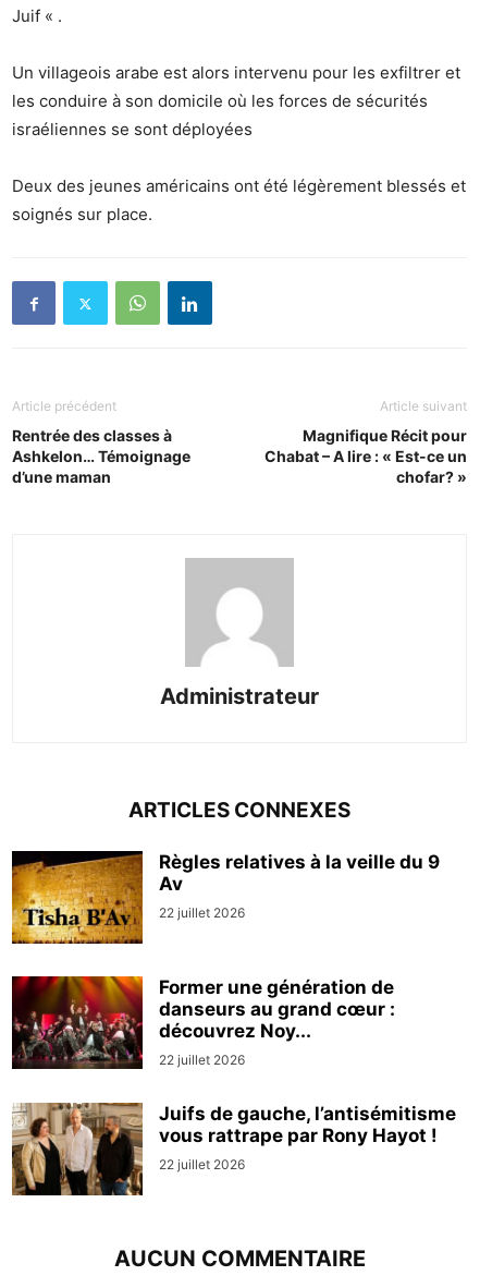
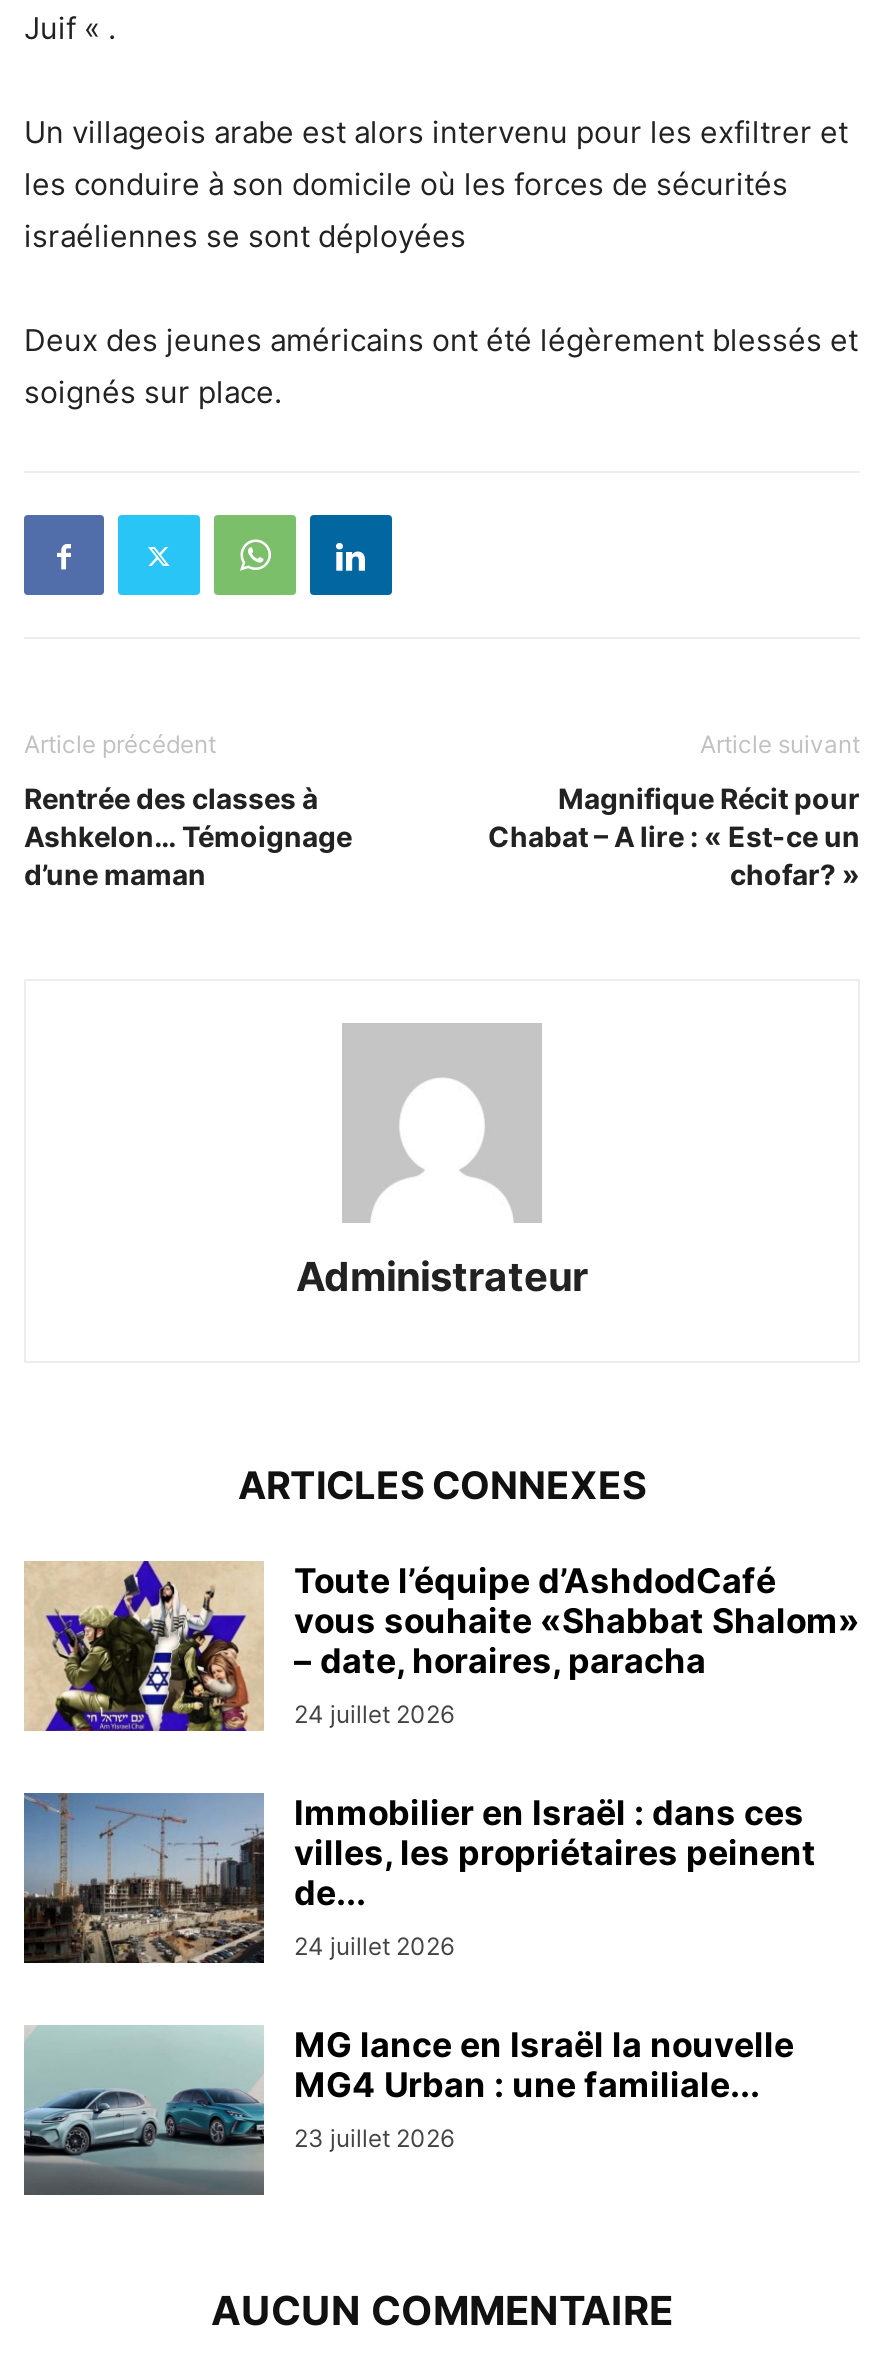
- [image]
- Règles relatives à la veille du 9
- Av
- 22 juillet 2026
+ [image]
+ Toute l’équipe d’AshdodCafé
+ vous souhaite «Shabbat Shalom»
+ – date, horaires, paracha
+ 24 juillet 2026

- [image]
- Former une génération de
- danseurs au grand cœur :
- découvrez Noy...
- 22 juillet 2026
+ [image]
+ Immobilier en Israël : dans ces
+ villes, les propriétaires peinent
+ de...
+ 24 juillet 2026

- [image]
- Juifs de gauche, l’antisémitisme
- vous rattrape par Rony Hayot !
- 22 juillet 2026
+ [image]
+ MG lance en Israël la nouvelle
+ MG4 Urban : une familiale...
+ 23 juillet 2026
